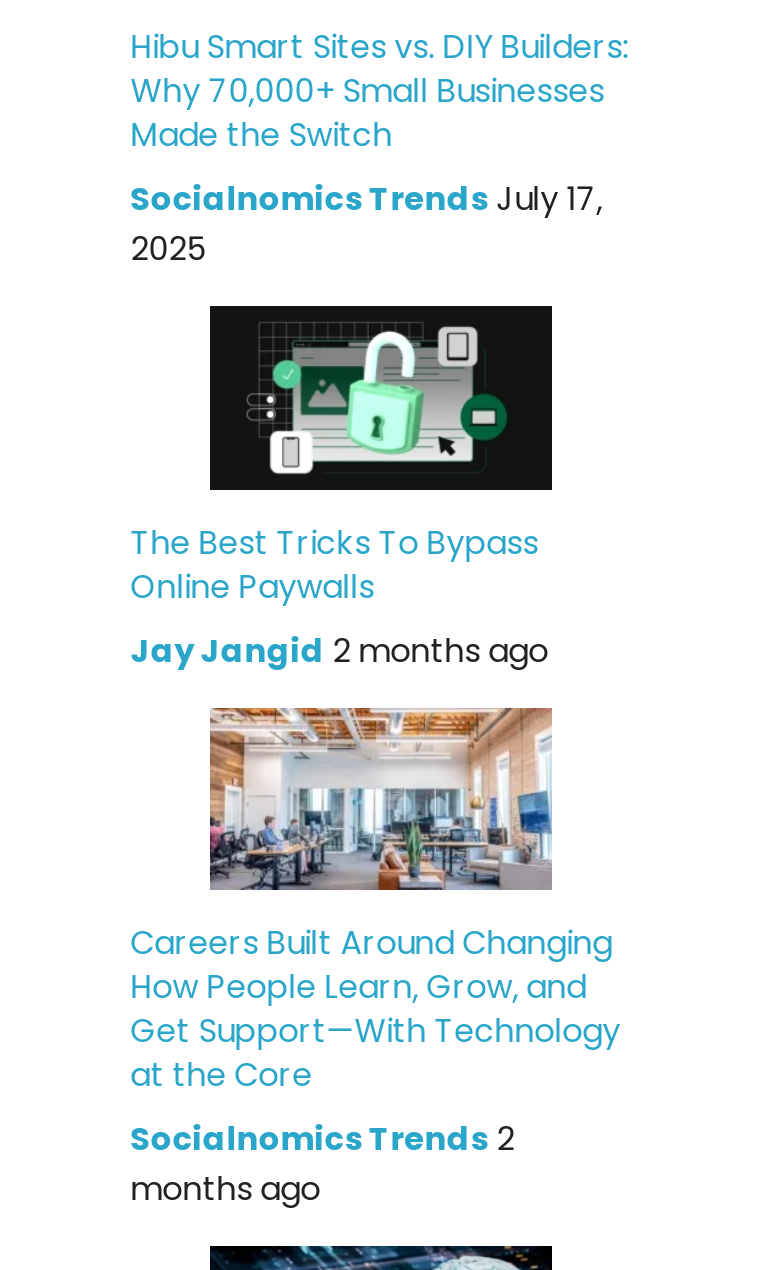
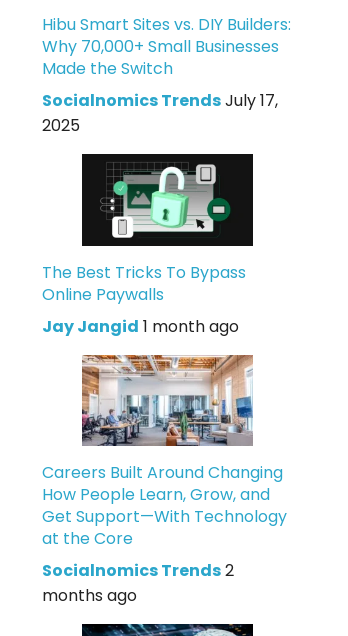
- Jay Jangid 2 months ago
+ Jay Jangid 1 month ago
